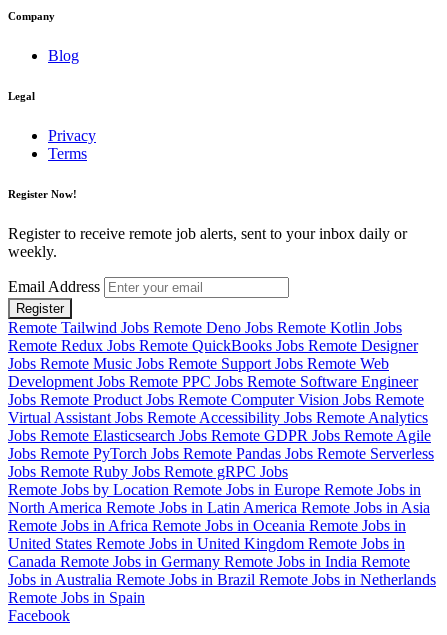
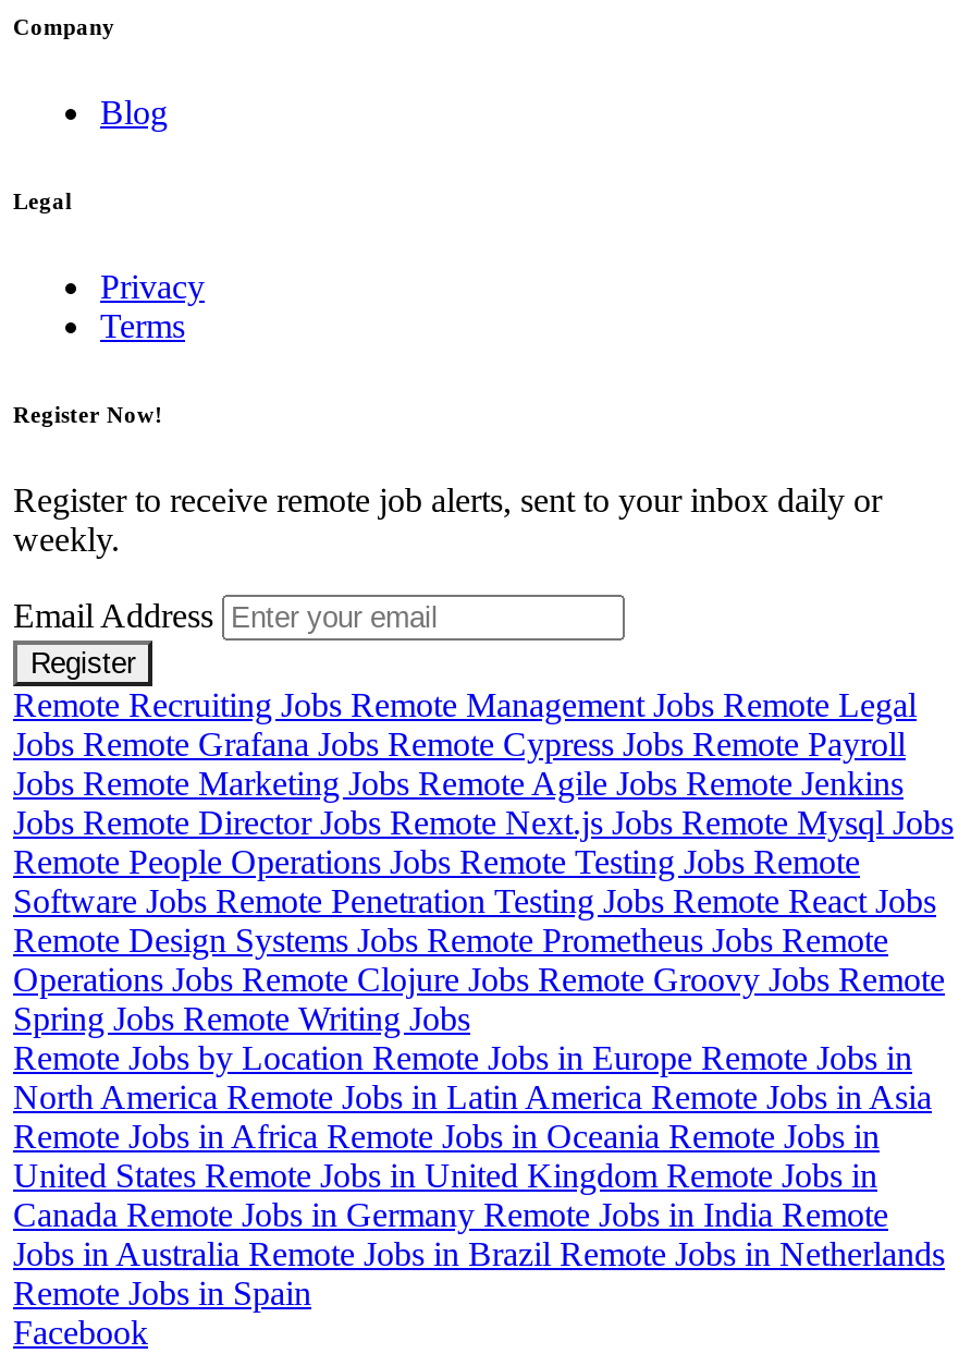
- Remote Tailwind Jobs Remote Deno Jobs Remote Kotlin Jobs
- Remote Redux Jobs Remote QuickBooks Jobs Remote Designer
- Jobs Remote Music Jobs Remote Support Jobs Remote Web
- Development Jobs Remote PPC Jobs Remote Software Engineer
- Jobs Remote Product Jobs Remote Computer Vision Jobs Remote
- Virtual Assistant Jobs Remote Accessibility Jobs Remote Analytics
- Jobs Remote Elasticsearch Jobs Remote GDPR Jobs Remote Agile
- Jobs Remote PyTorch Jobs Remote Pandas Jobs Remote Serverless
- Jobs Remote Ruby Jobs Remote gRPC Jobs
+ Remote Recruiting Jobs Remote Management Jobs Remote Legal
+ Jobs Remote Grafana Jobs Remote Cypress Jobs Remote Payroll
+ Jobs Remote Marketing Jobs Remote Agile Jobs Remote Jenkins
+ Jobs Remote Director Jobs Remote Next.js Jobs Remote Mysql Jobs
+ Remote People Operations Jobs Remote Testing Jobs Remote
+ Software Jobs Remote Penetration Testing JobsRemote React Jobs
+ Remote Design Systems Jobs Remote Prometheus Jobs Remote
+ Operations Jobs Remote Clojure Jobs Remote Groovy Jobs Remote
+ Spring Jobs Remote Writing Jobs
